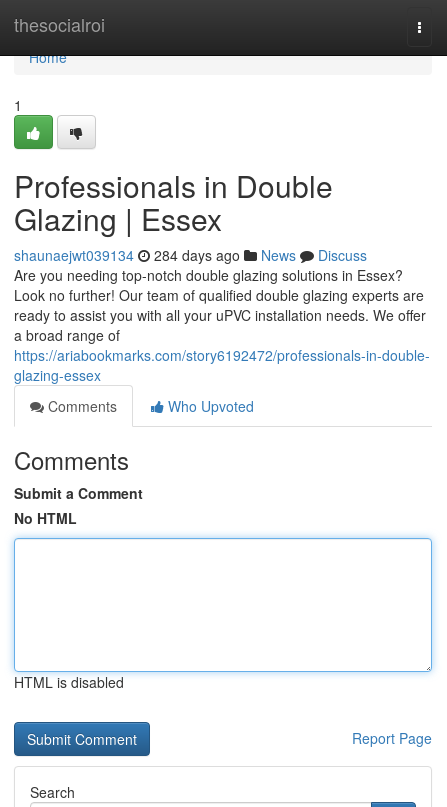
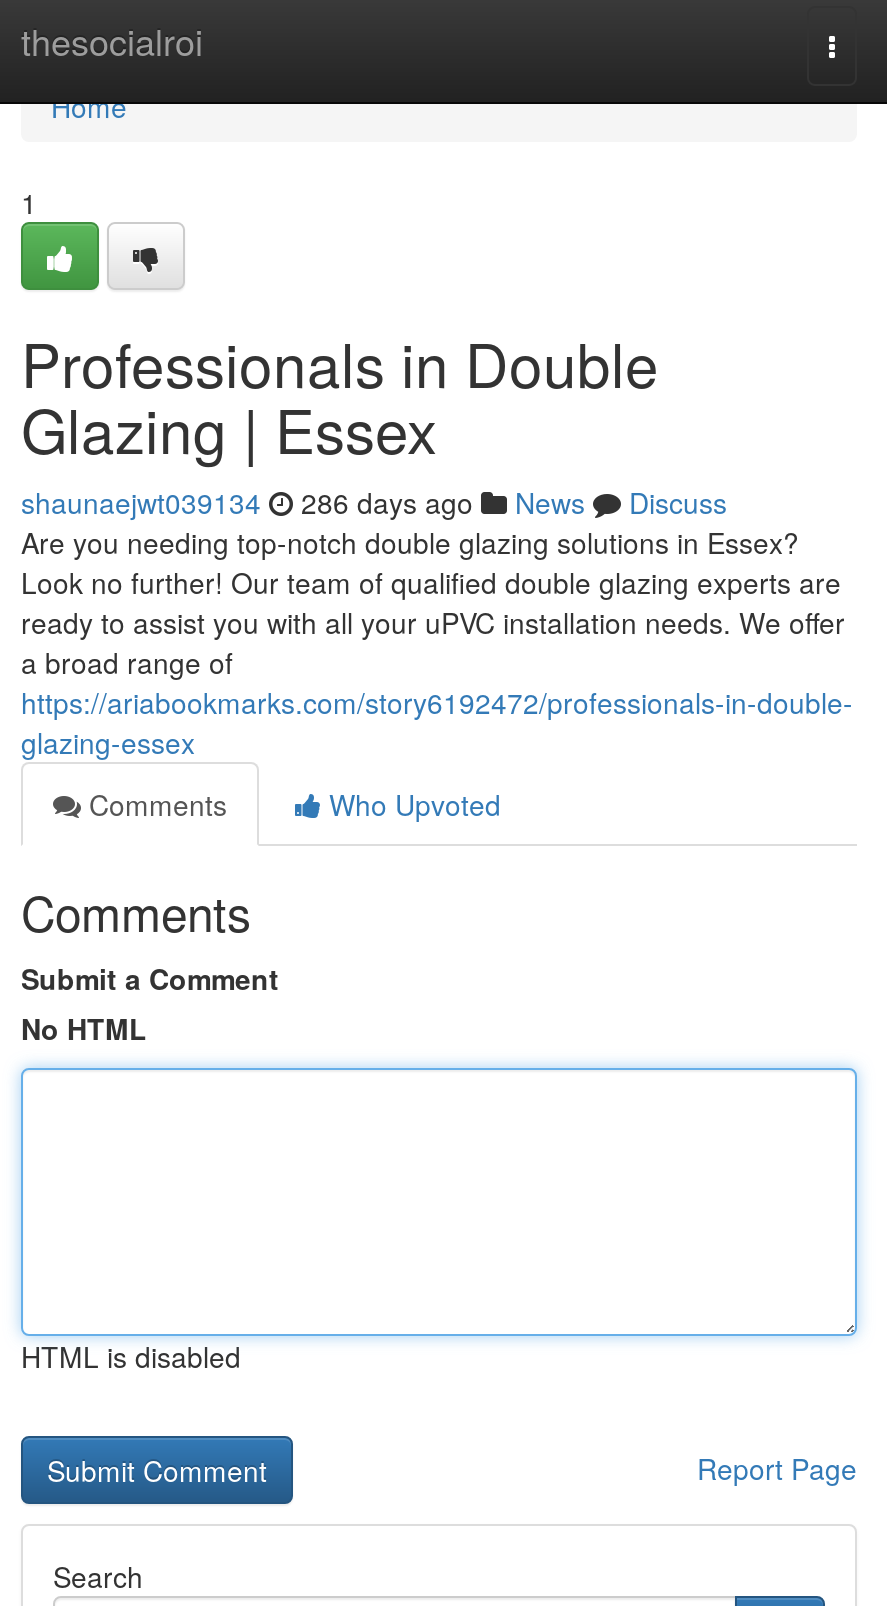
- shaunaejwt039134 284 days ago News Discuss
+ shaunaejwt039134 286 days ago News Discuss
